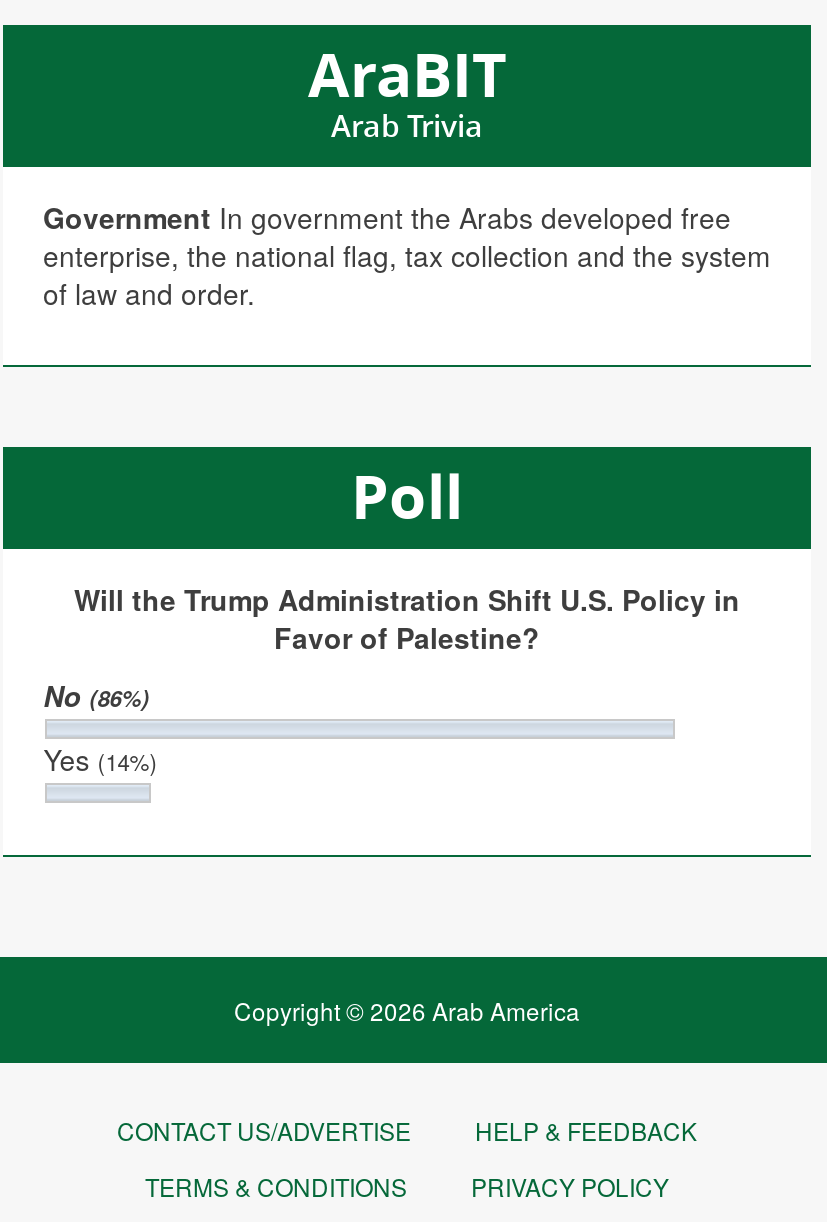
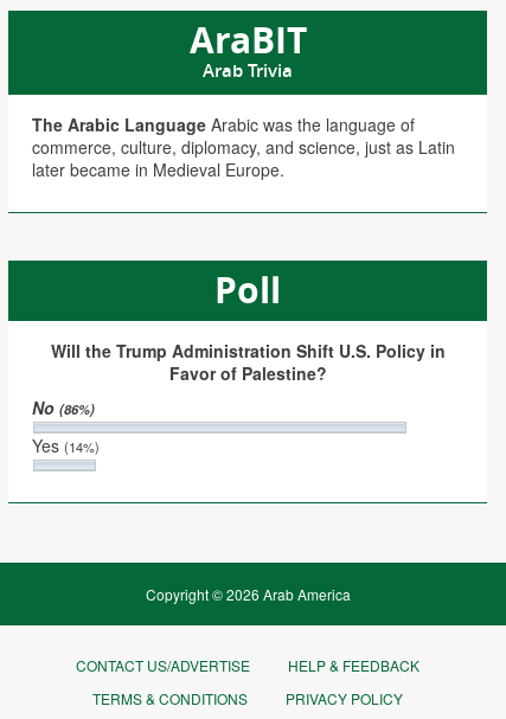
- Government In government the Arabs developed free
- enterprise, the national flag, tax collection and the system
- of law and order.
+ The Arabic Language Arabic was the language of
+ commerce, culture, diplomacy, and science, just as Latin
+ later became in Medieval Europe.
